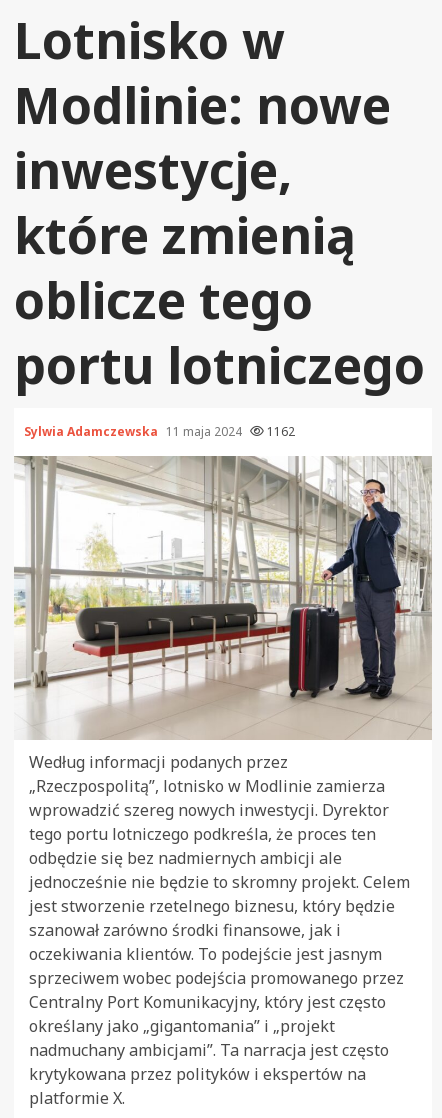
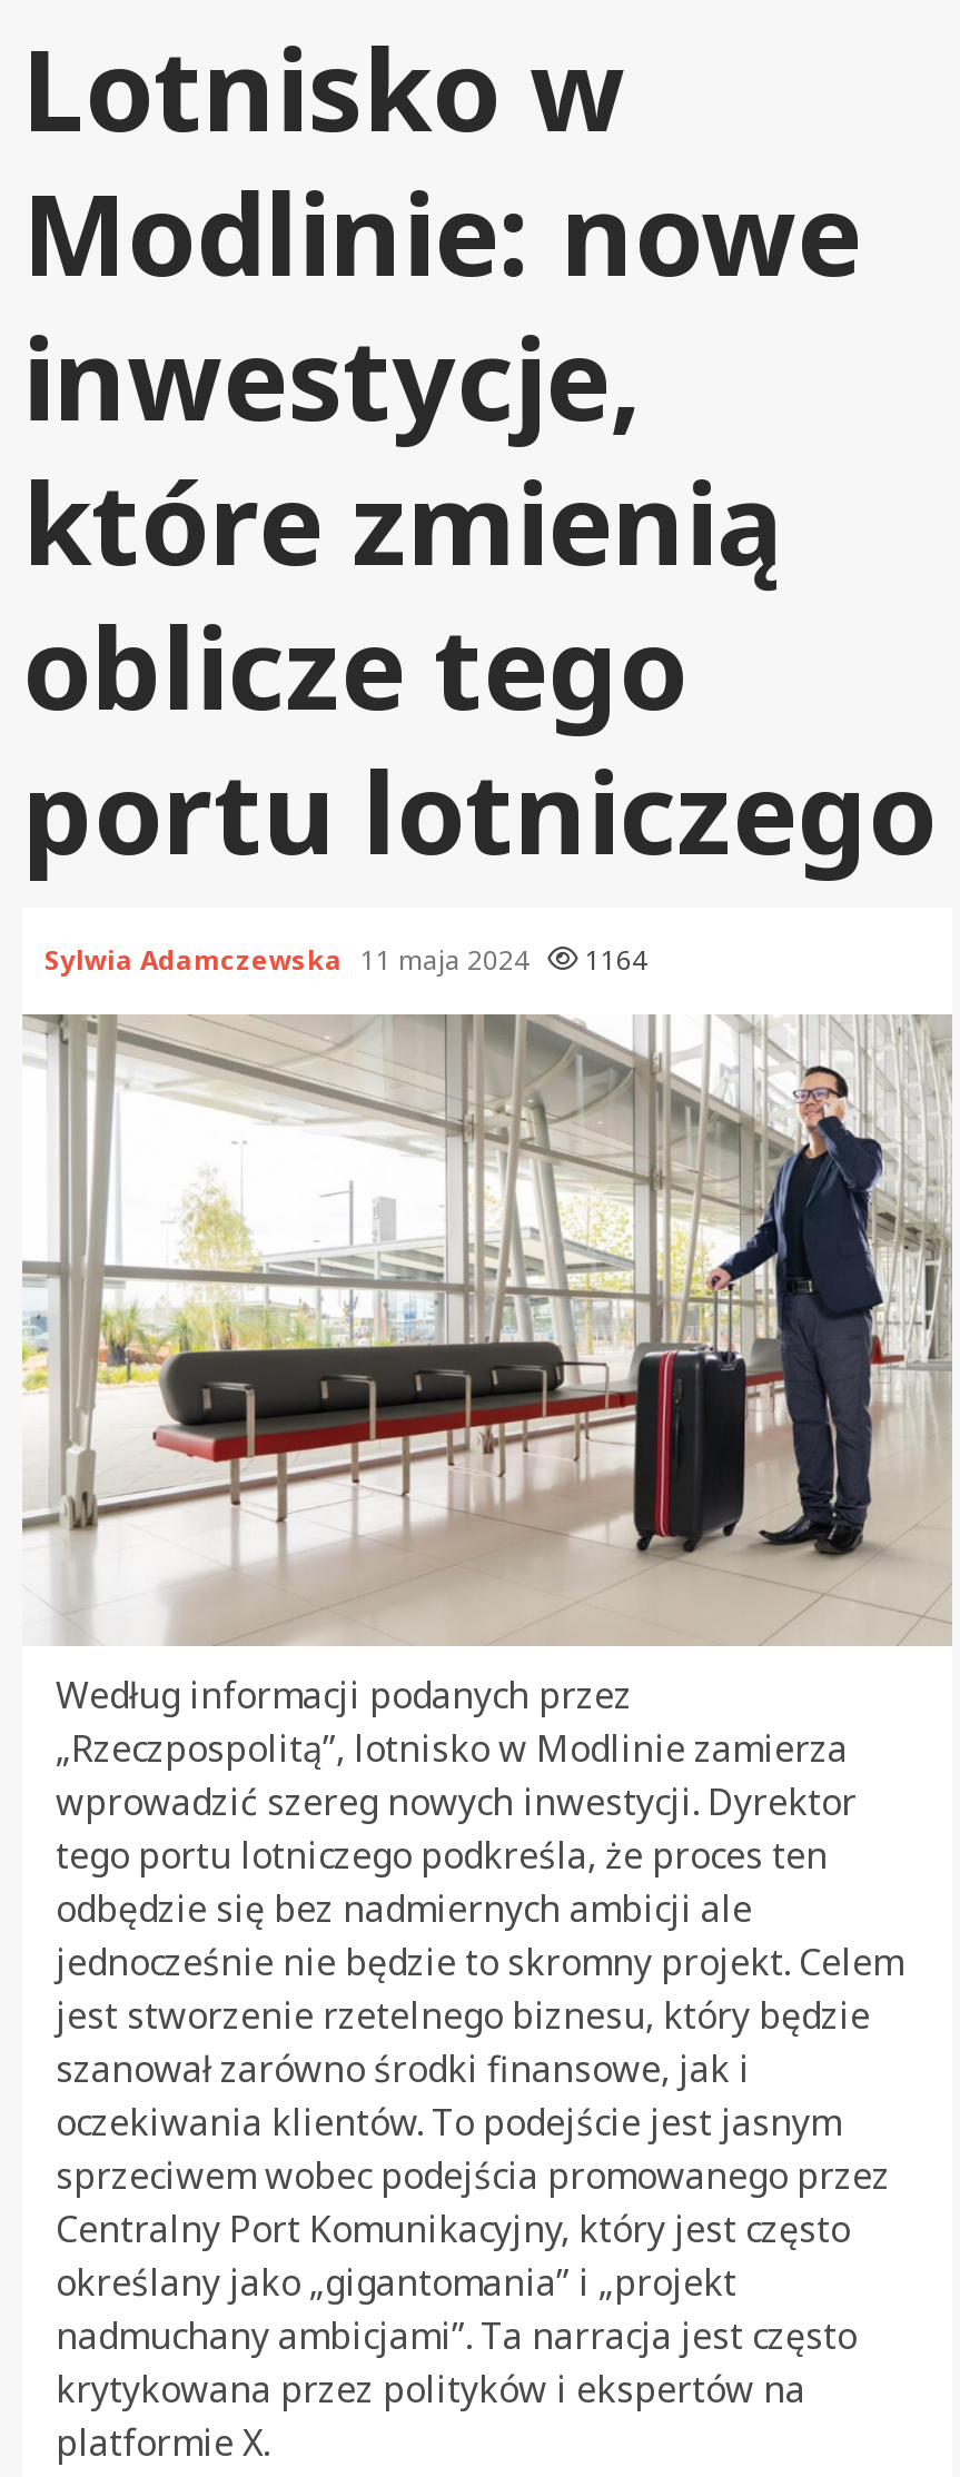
- Sylwia Adamczewska 11 maja 2024 1162
+ Sylwia Adamczewska 11 maja 2024 1164
